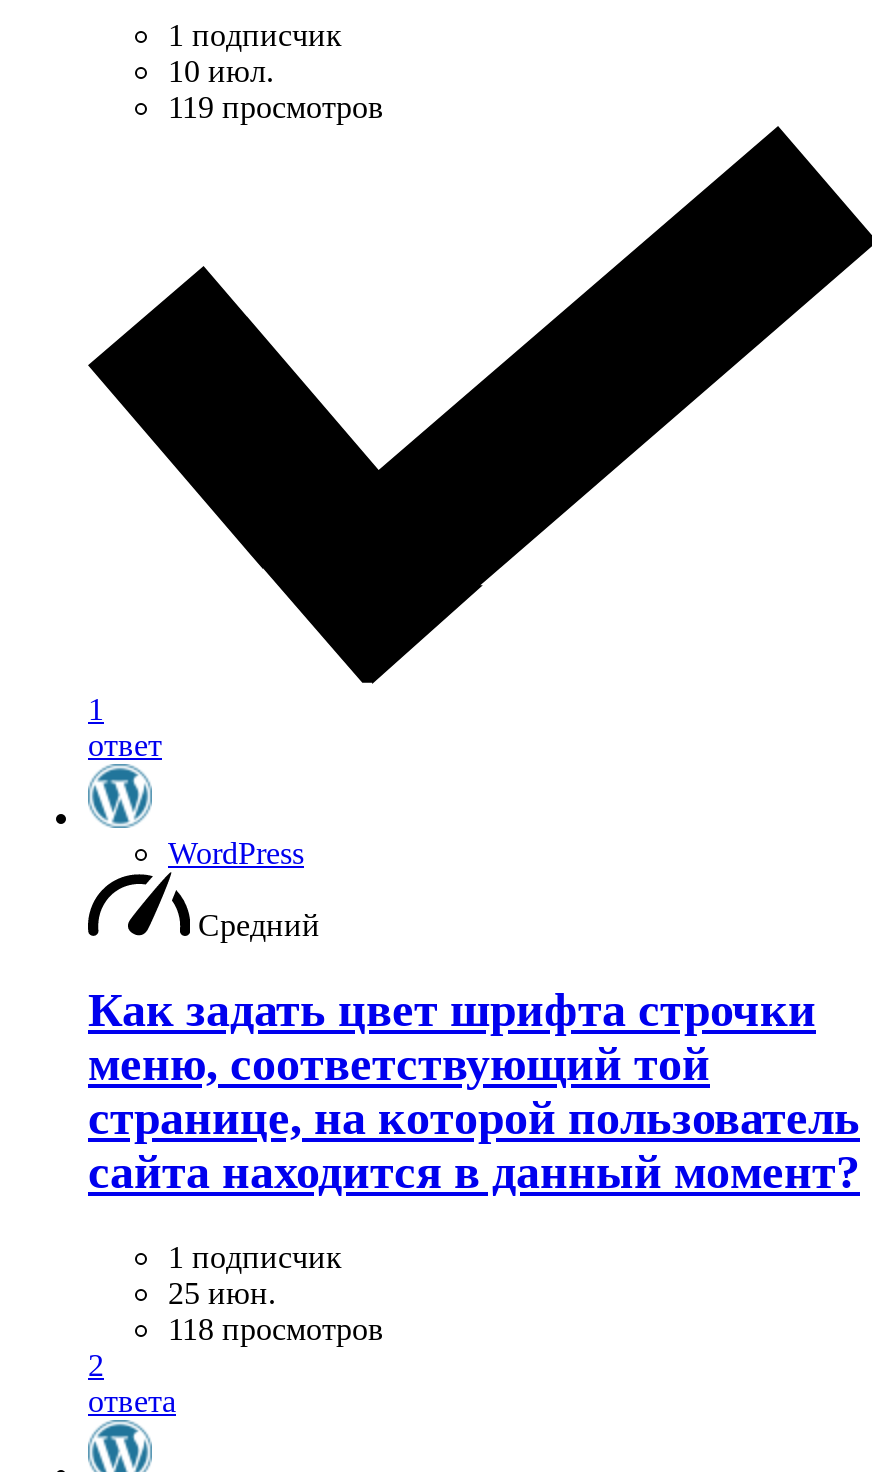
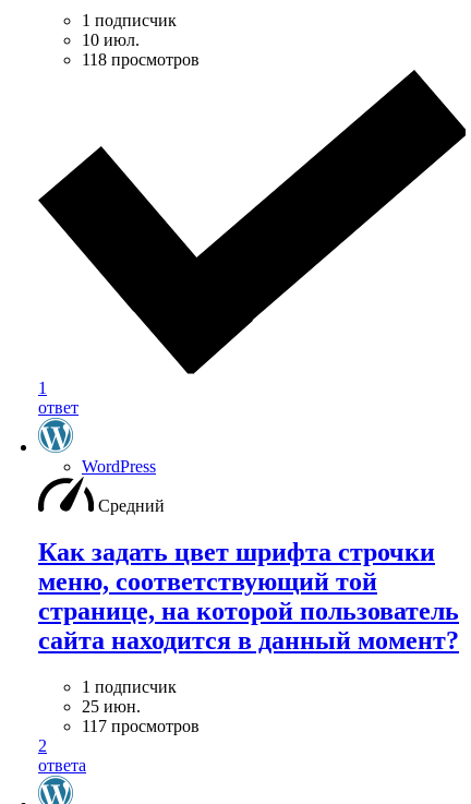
- 119 просмотров
+ 118 просмотров

- 118 просмотров
+ 117 просмотров
